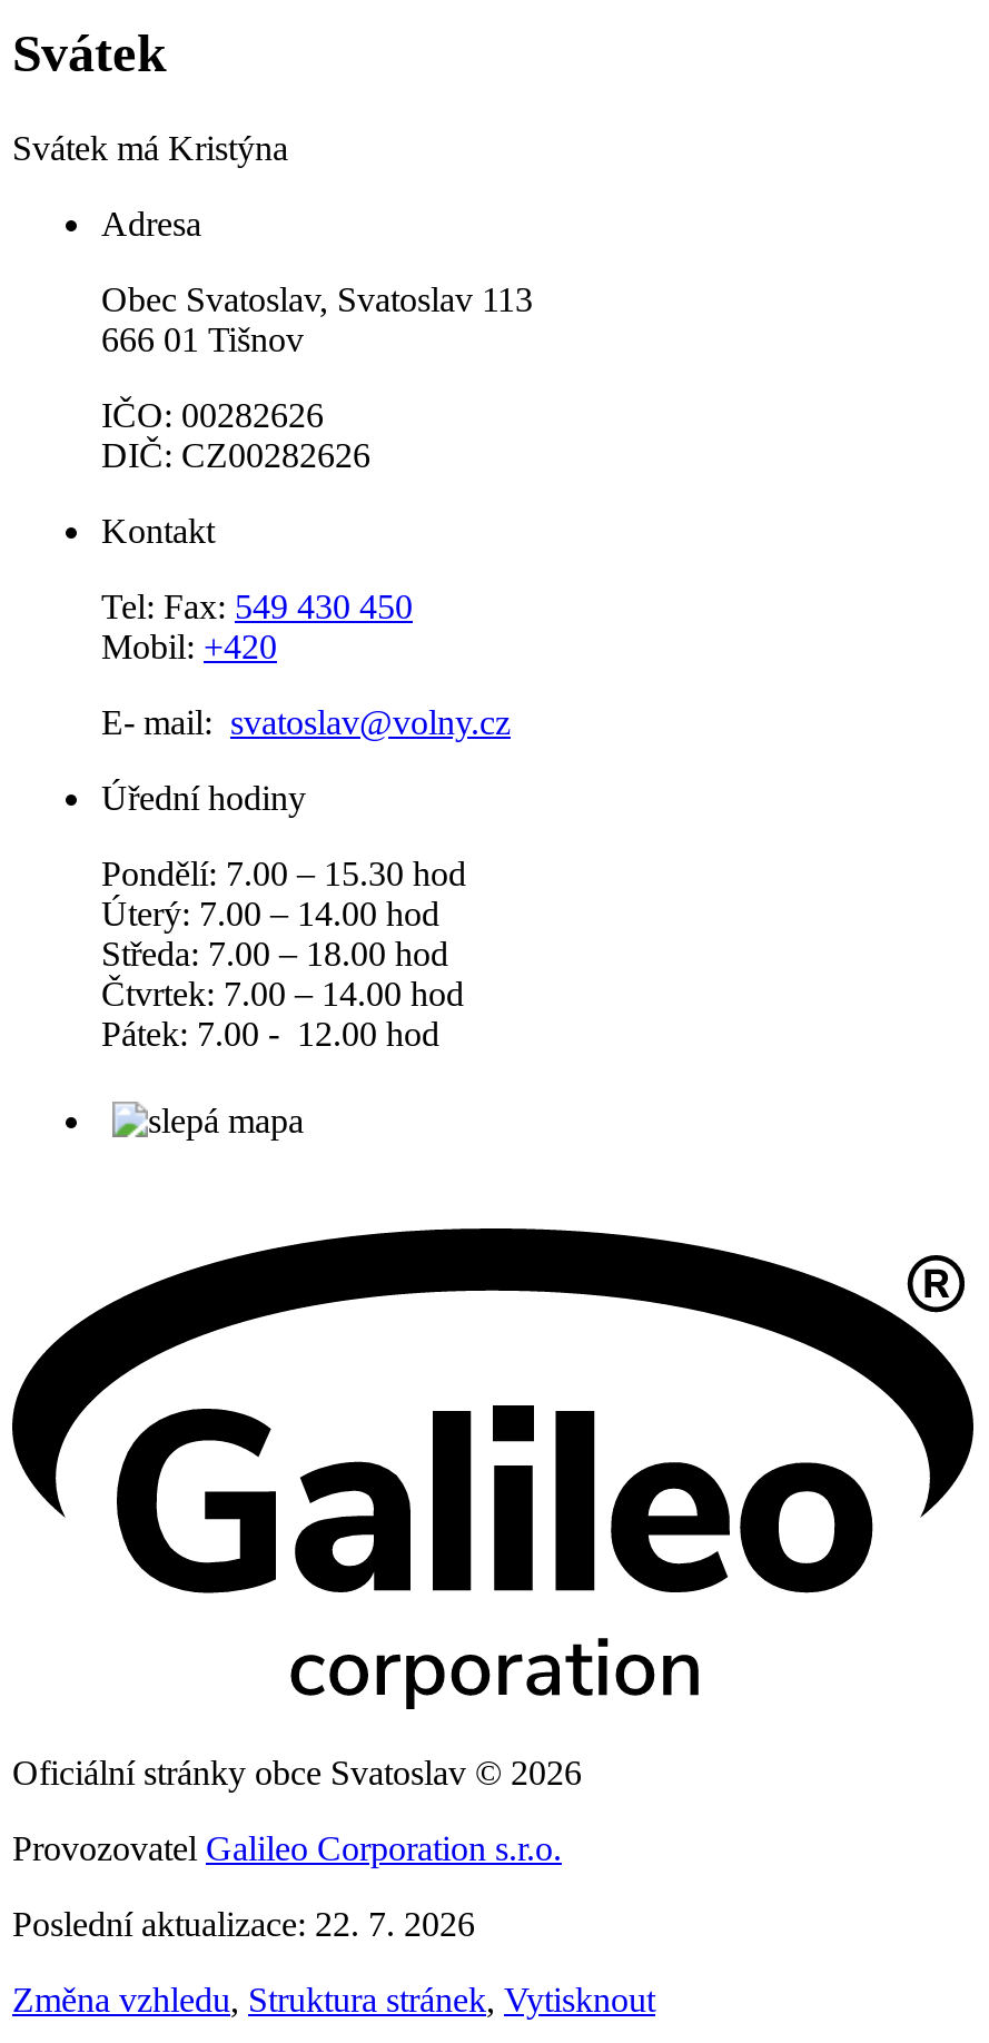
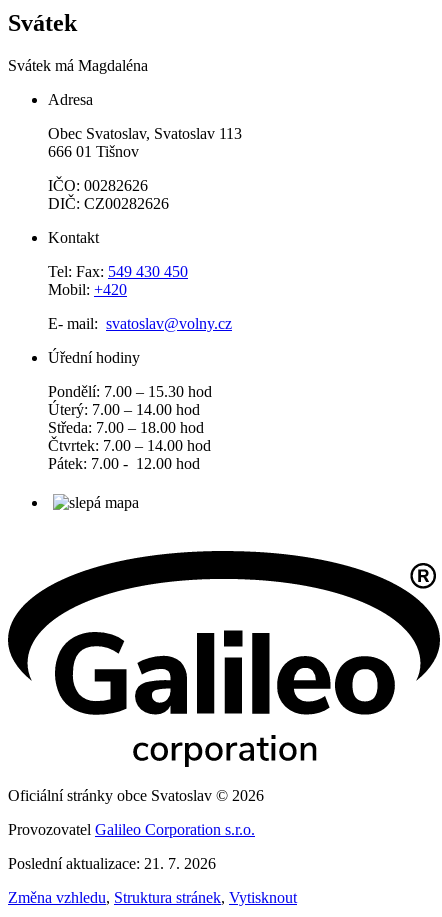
- Svátek má Kristýna
+ Svátek má Magdaléna

- Poslední aktualizace: 22. 7. 2026
+ Poslední aktualizace: 21. 7. 2026
